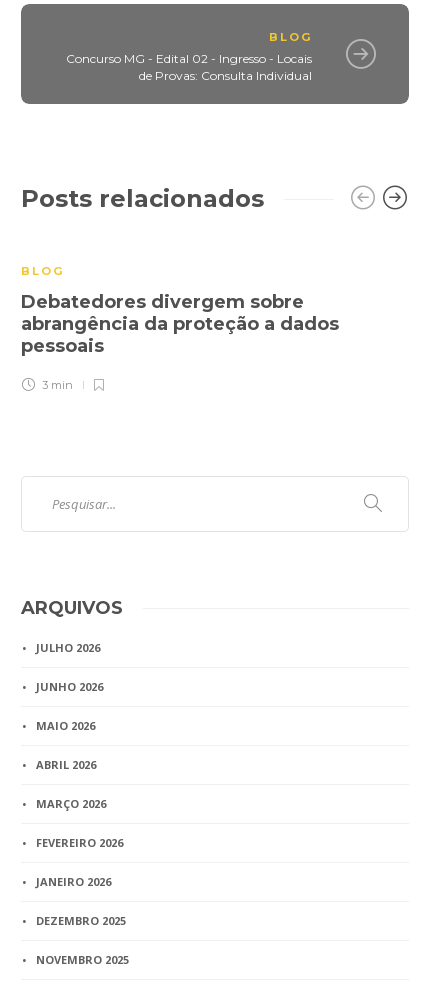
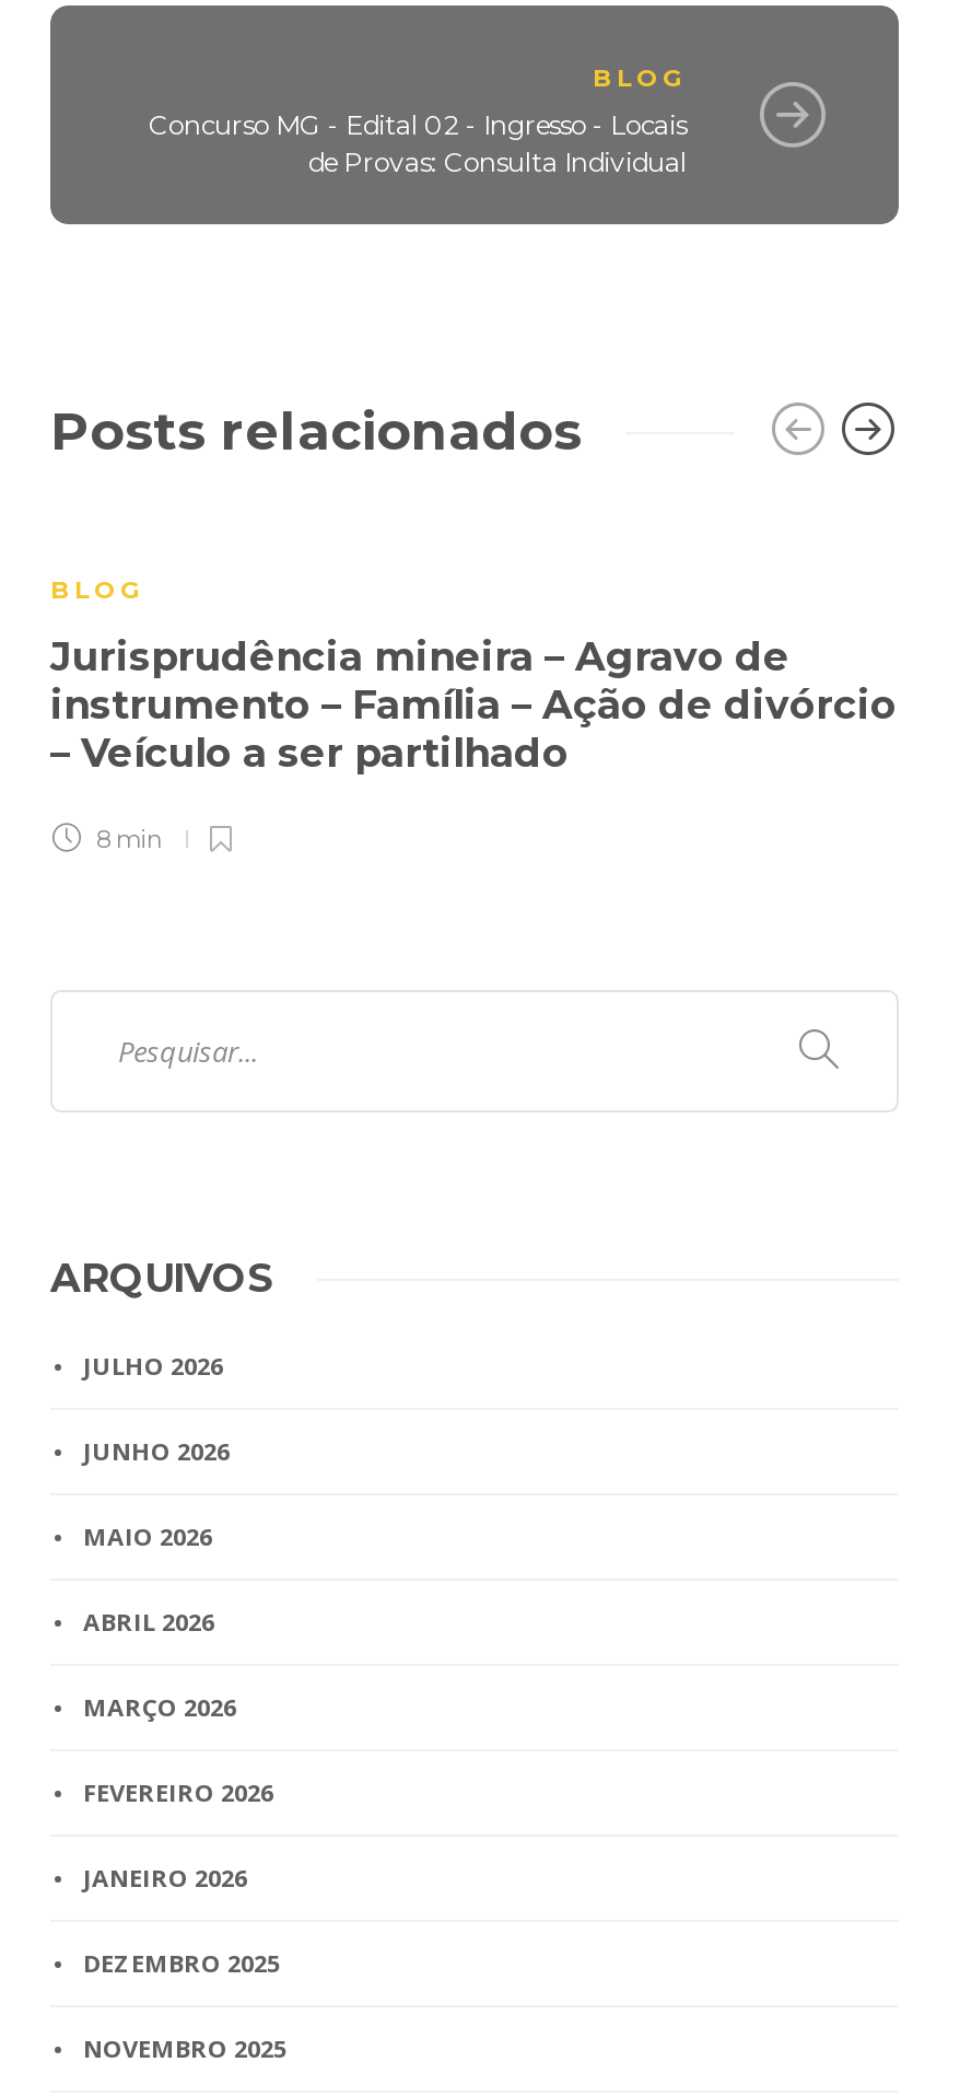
- Debatedores divergem sobre
- abrangência da proteção a dados
- pessoais
+ Jurisprudência mineira – Agravo de
+ instrumento – Família – Ação de divórcio
+ – Veículo a ser partilhado

- 3 min
+ 8 min
